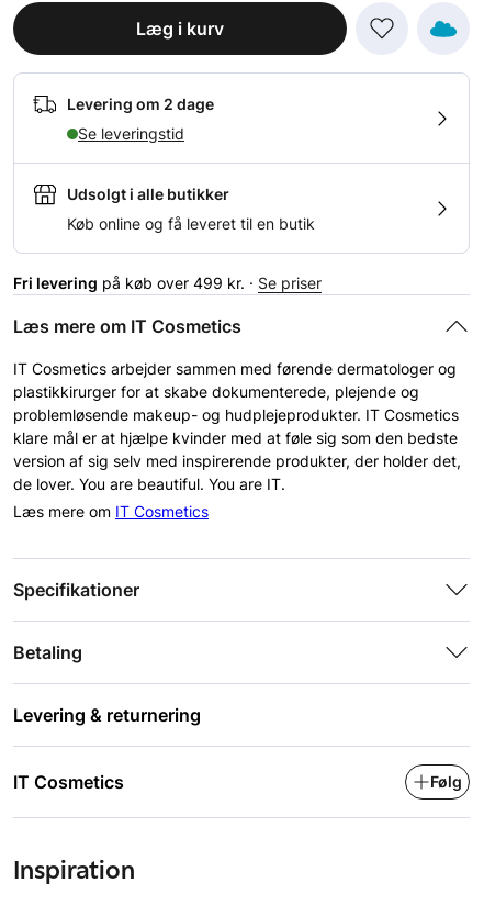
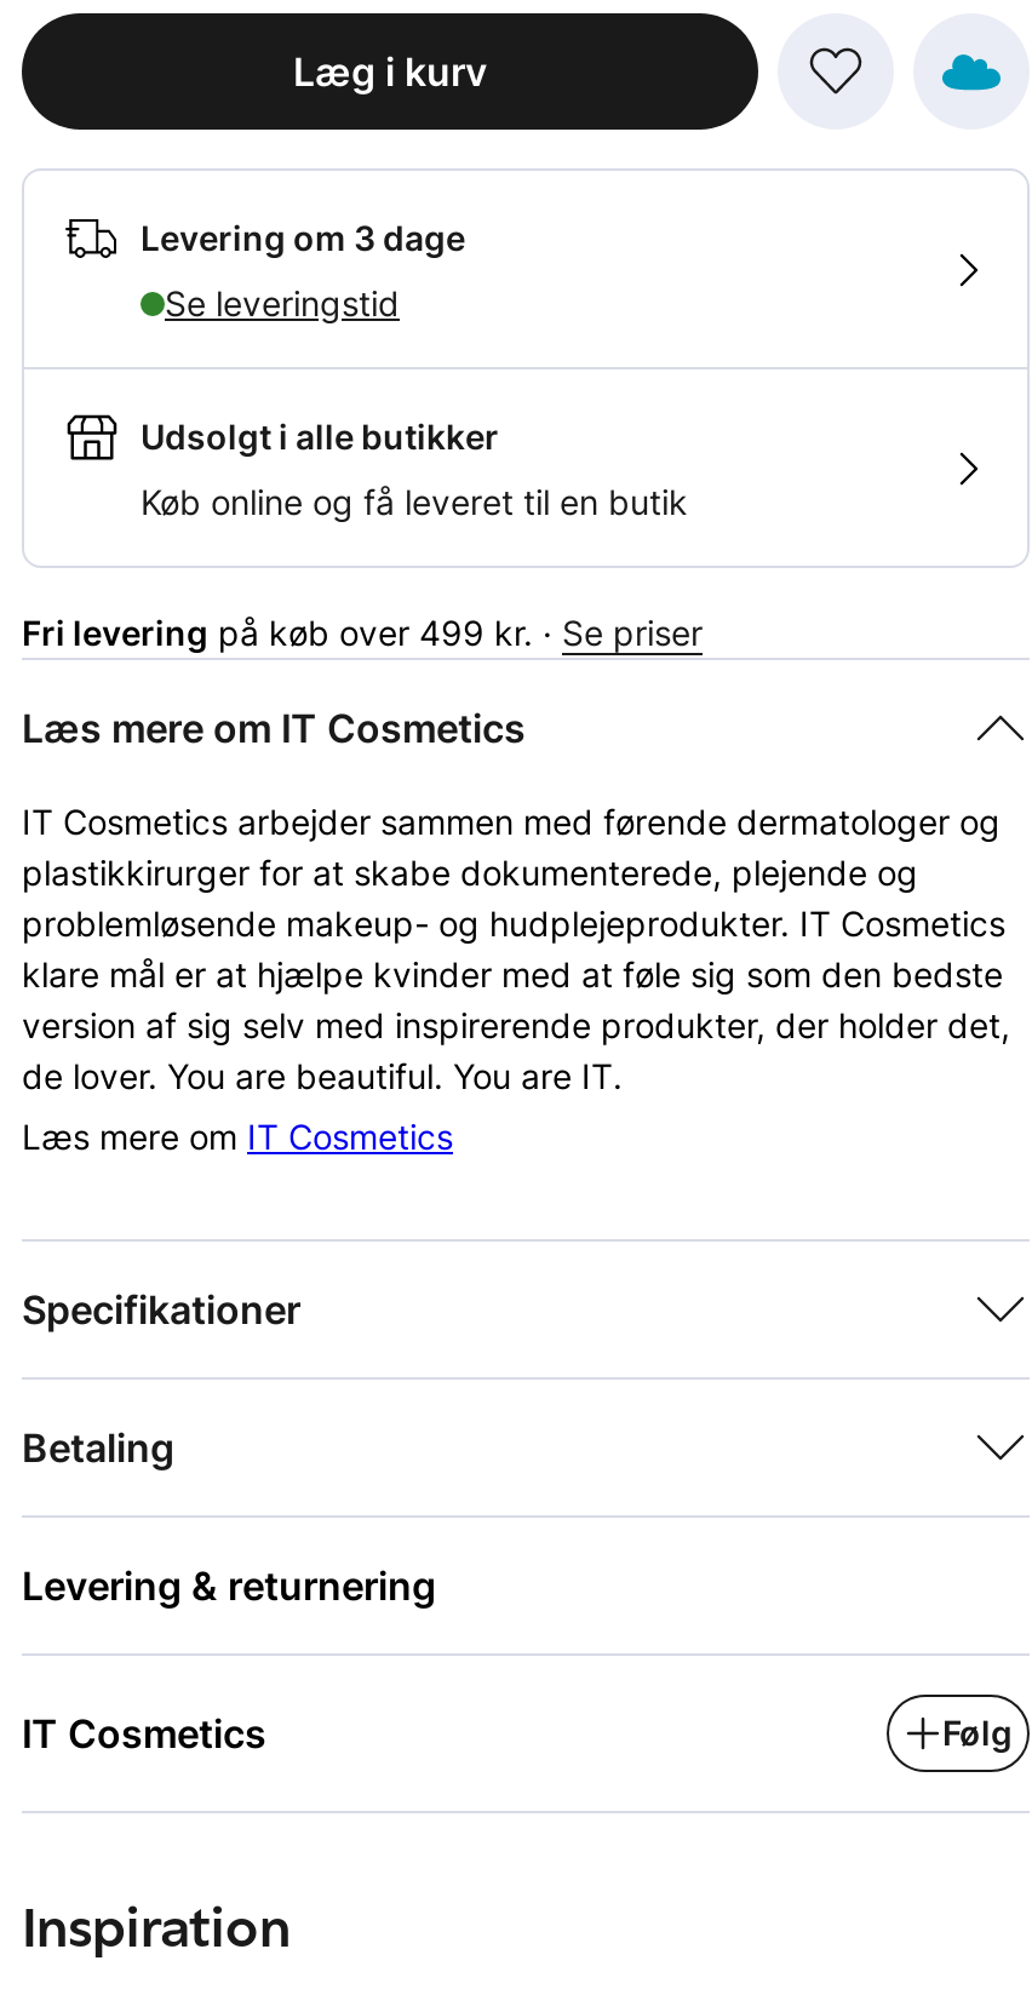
- Levering om 2 dage
+ Levering om 3 dage
